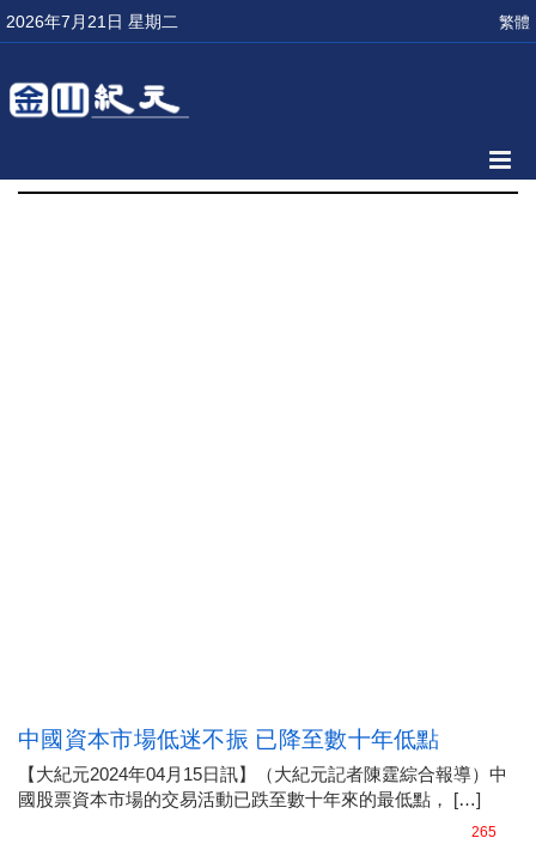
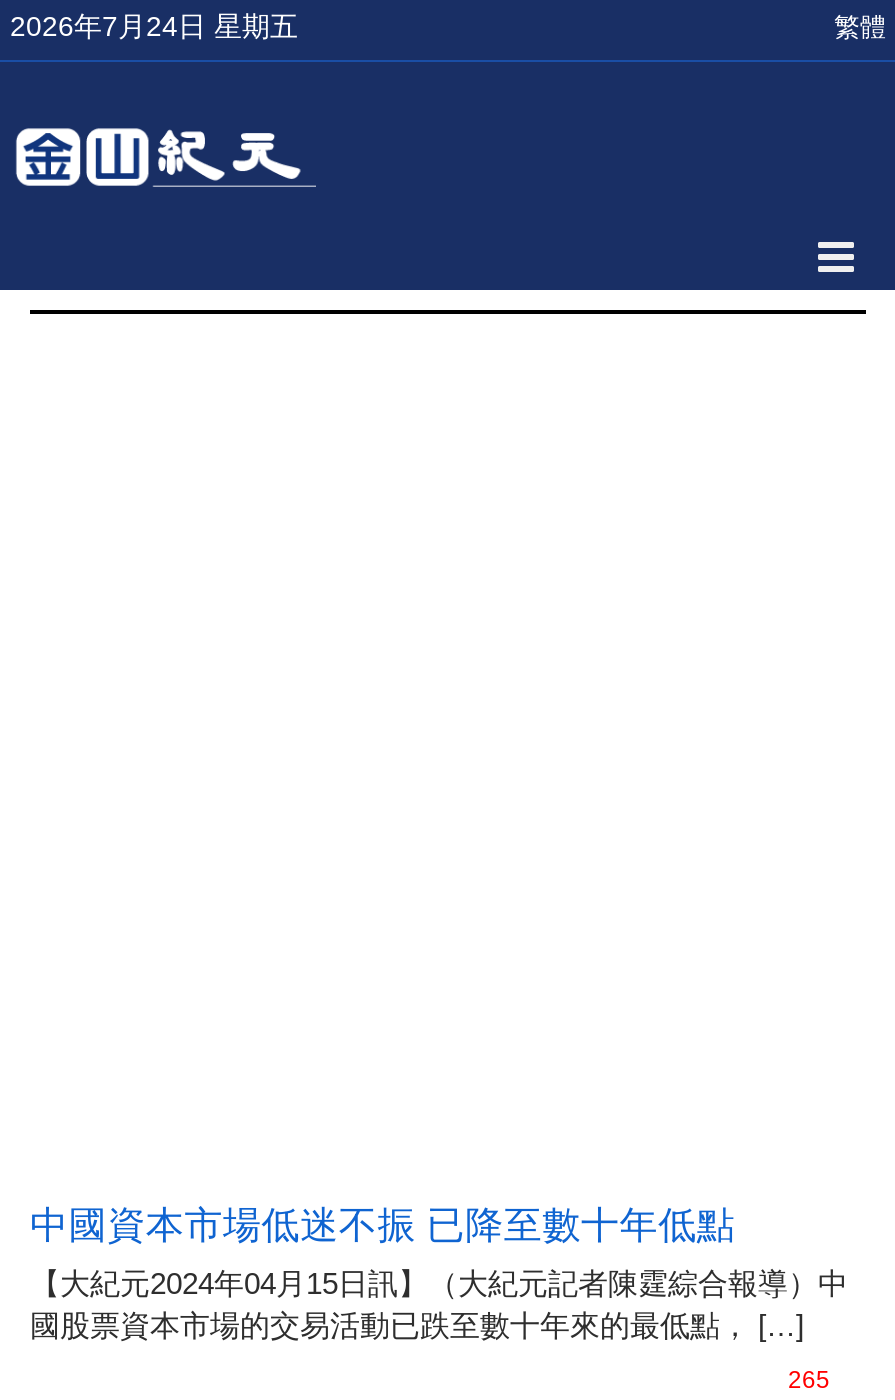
- 2026年7月21日 星期二
+ 2026年7月24日 星期五
